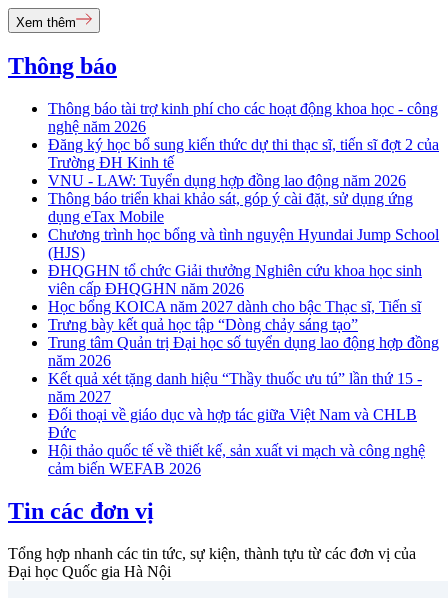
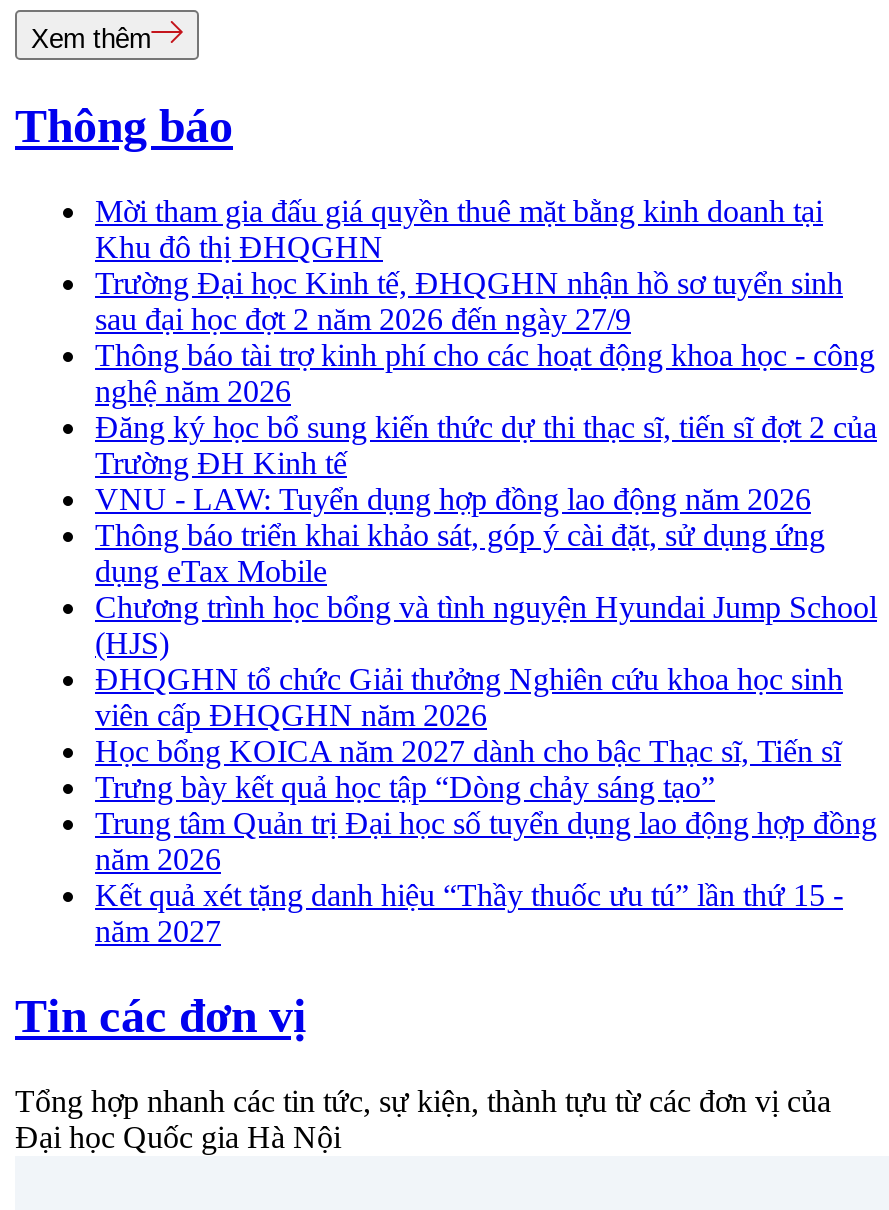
+ Mời tham gia đấu giá quyền thuê mặt bằng kinh doanh tại
+ Khu đô thị ĐHQGHN
+ Trường Đại học Kinh tế, ĐHQGHN nhận hồ sơ tuyển sinh
+ sau đại học đợt 2 năm 2026 đến ngày 27/9

moved down: Thông báo tài trợ kinh phí cho các hoạt động khoa học - công | nghệ năm 2026 | Đăng ký học bổ sung kiến thức dự thi thạc sĩ, tiến sĩ đợt 2 của | ... | Kết quả xét tặng danh hiệu “Thầy thuốc ưu tú” lần thứ 15 - | năm 2027

- Đối thoại về giáo dục và hợp tác giữa Việt Nam và CHLB
- Đức
- Hội thảo quốc tế về thiết kế, sản xuất vi mạch và công nghệ
- cảm biến WEFAB 2026
